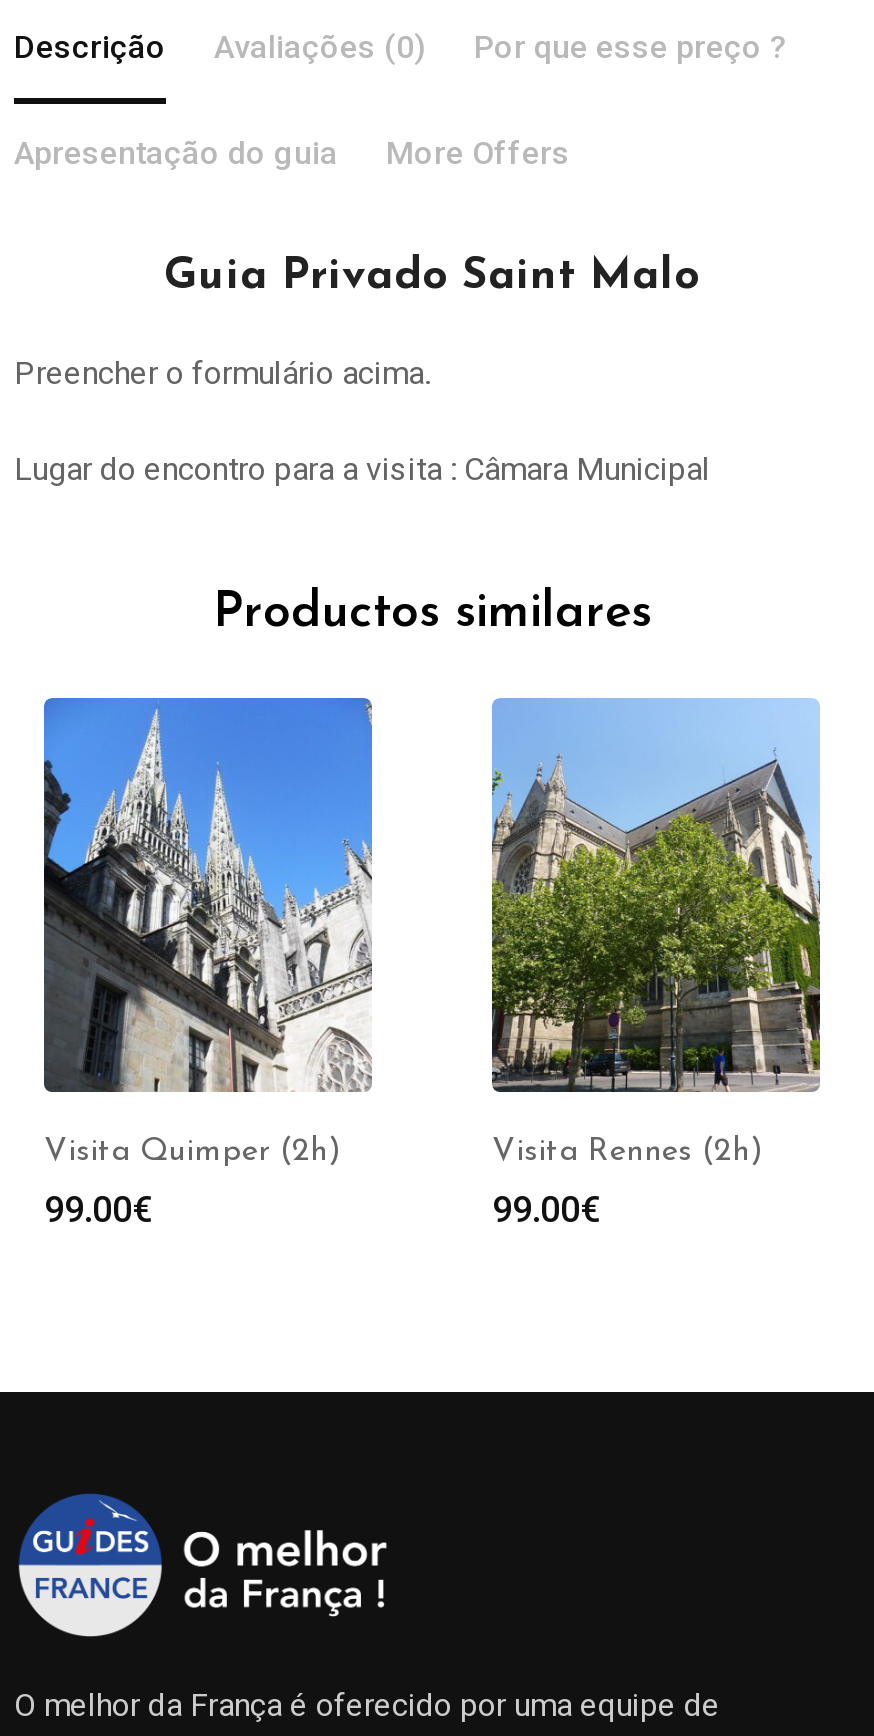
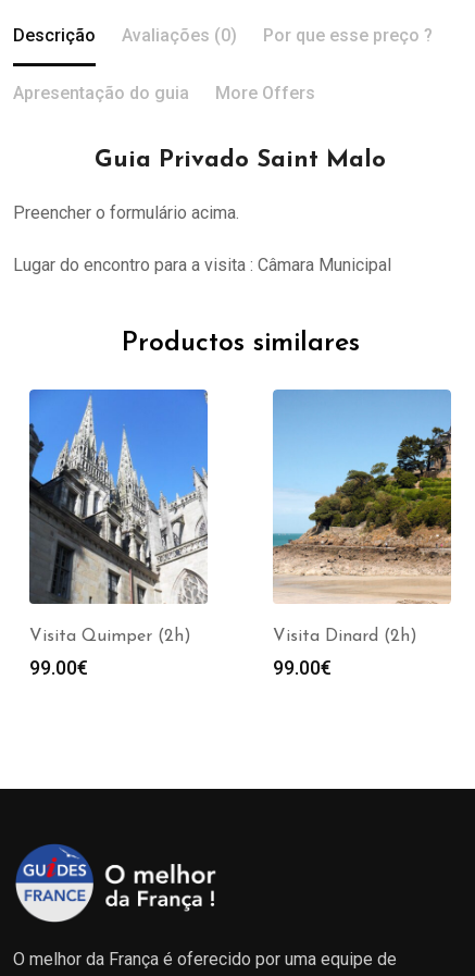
- [image]
- Visita Rennes (2h)
+ [image]
+ Visita Dinard (2h)
